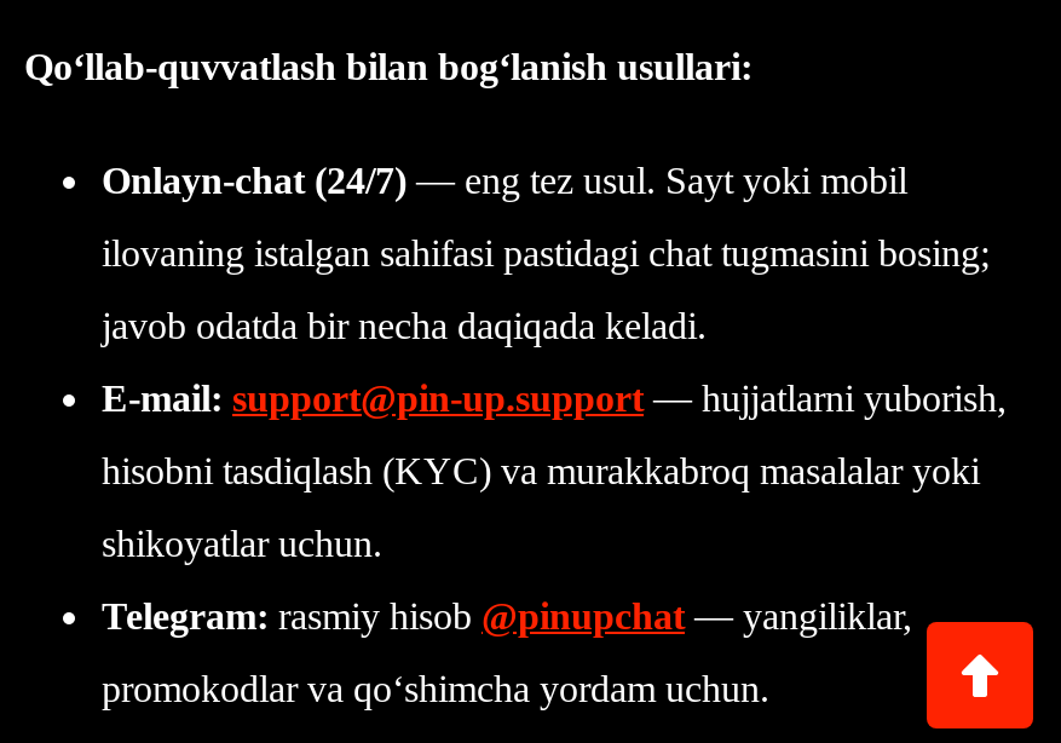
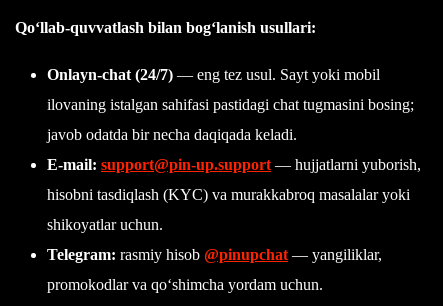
- [image]
